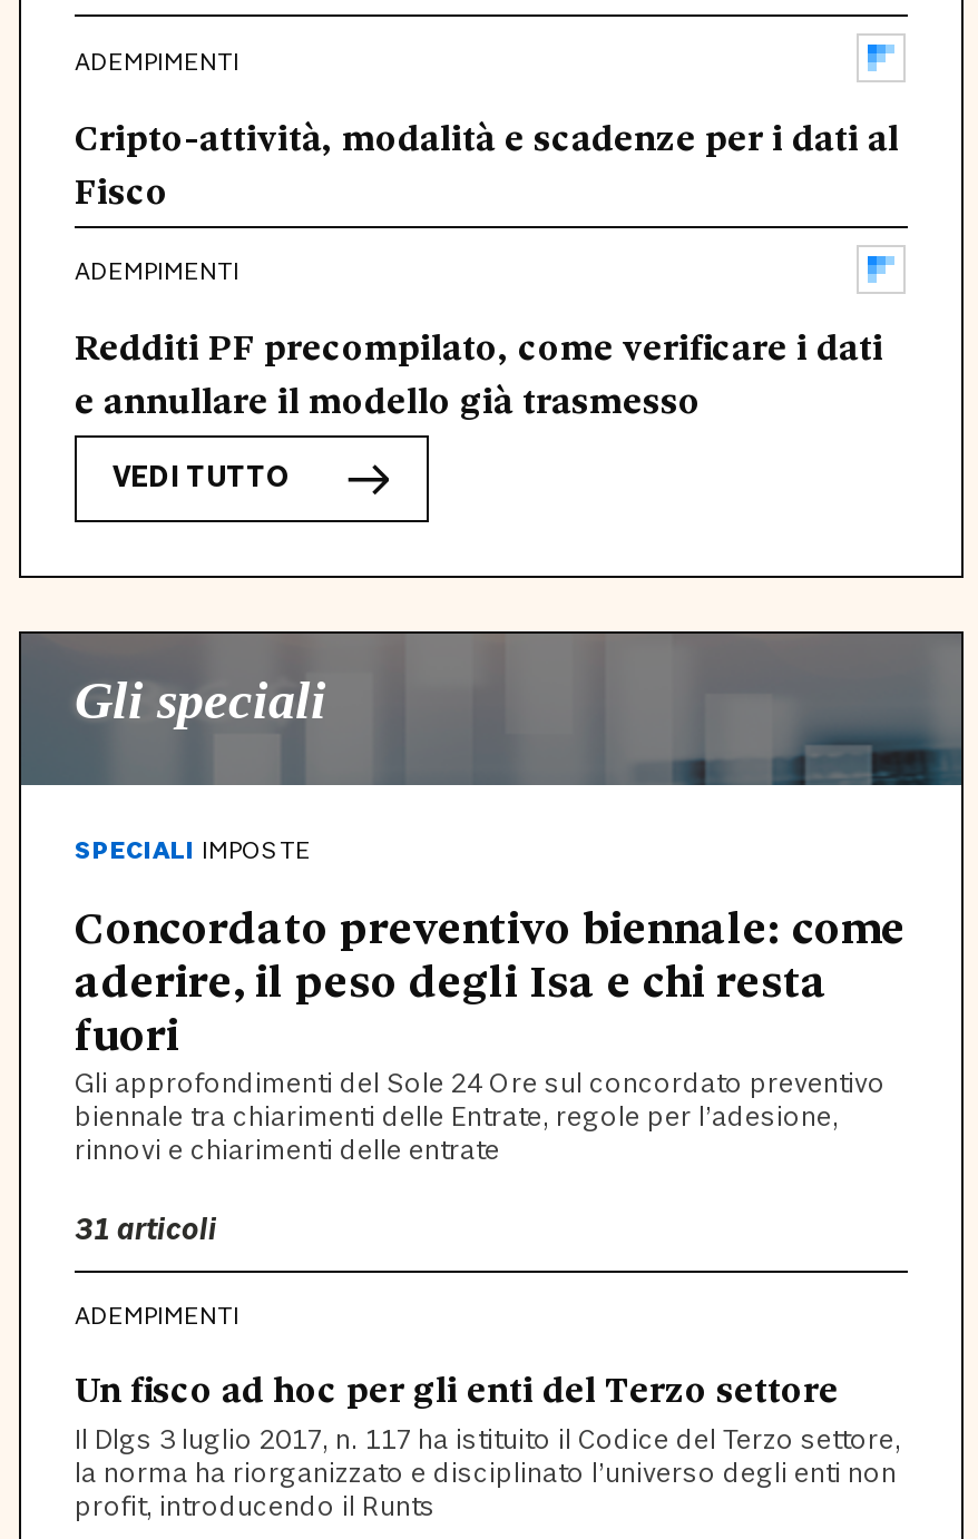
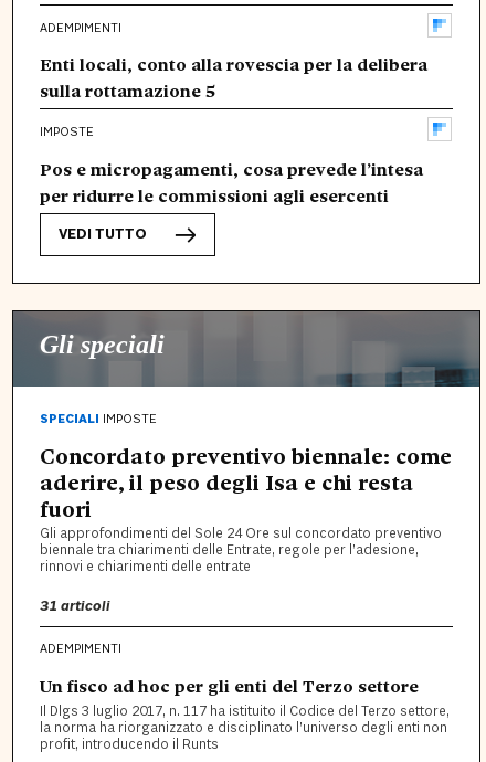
- Cripto-attività, modalità e scadenze per i dati al
- Fisco
+ Enti locali, conto alla rovescia per la delibera
+ sulla rottamazione 5

- ADEMPIMENTI
+ IMPOSTE

- Redditi PF precompilato, come verificare i dati
- e annullare il modello già trasmesso
+ Pos e micropagamenti, cosa prevede l’intesa
+ per ridurre le commissioni agli esercenti
